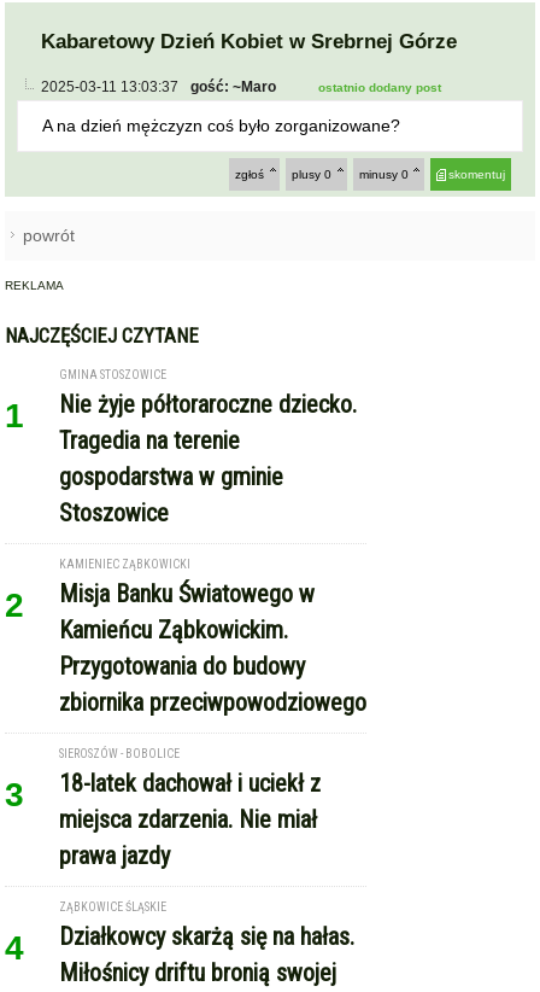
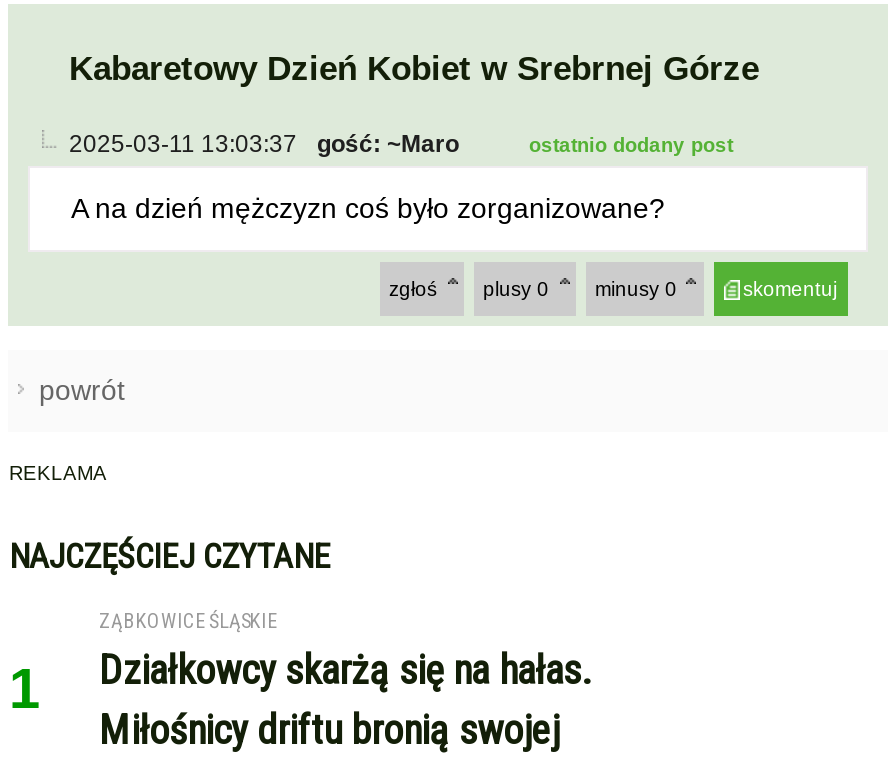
- GMINA STOSZOWICE
- Nie żyje półtoraroczne dziecko.
- Tragedia na terenie
- gospodarstwa w gminie
- Stoszowice
- 2

- KAMIENIEC ZĄBKOWICKI
- Misja Banku Światowego w
- Kamieńcu Ząbkowickim.
- Przygotowania do budowy
- zbiornika przeciwpowodziowego
- 3

- SIEROSZÓW - BOBOLICE
- 18-latek dachował i uciekł z
- miejsca zdarzenia. Nie miał
- prawa jazdy
- 4
